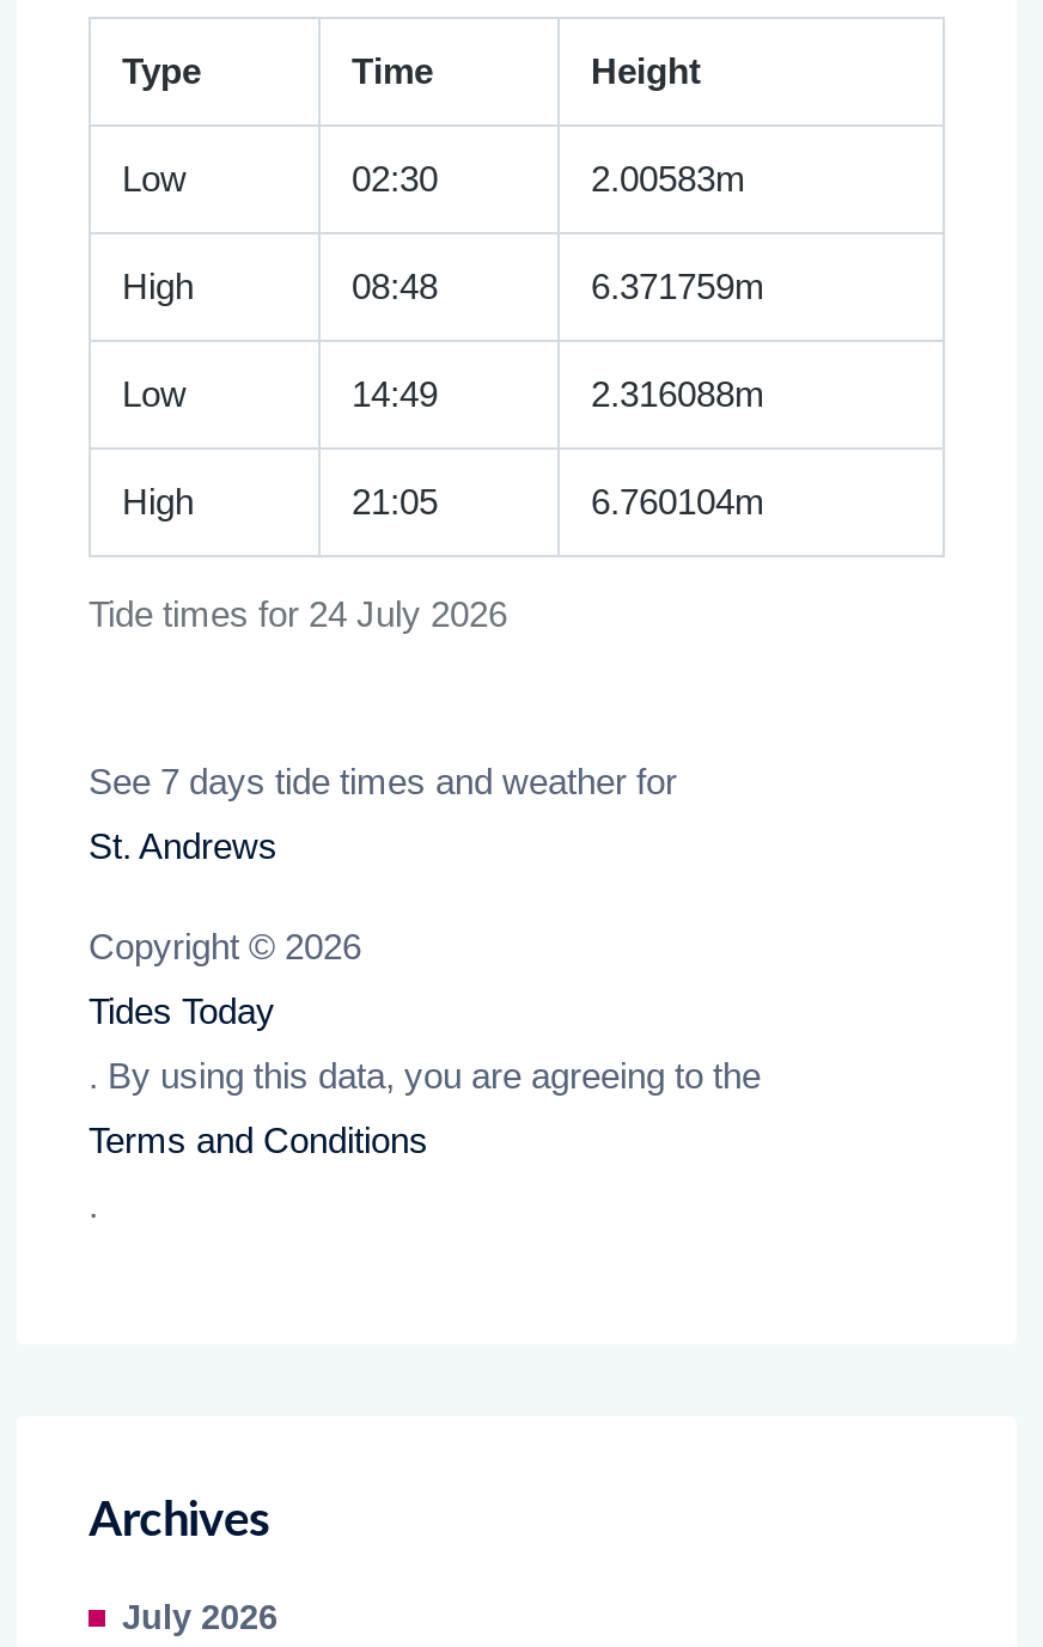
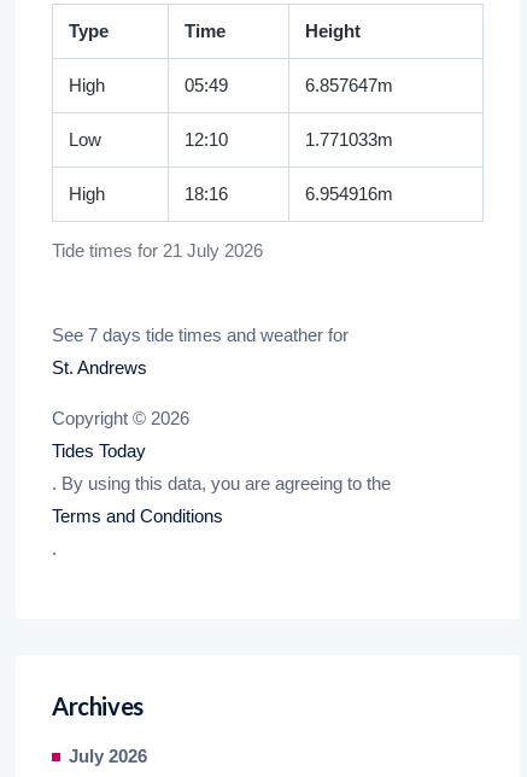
- Low
- 02:30
- 2.00583m

- 08:48
- 6.371759m
+ 05:49
+ 6.857647m

- 14:49
- 2.316088m
+ 12:10
+ 1.771033m

- 21:05
- 6.760104m
+ 18:16
+ 6.954916m

- Tide times for 24 July 2026
+ Tide times for 21 July 2026
